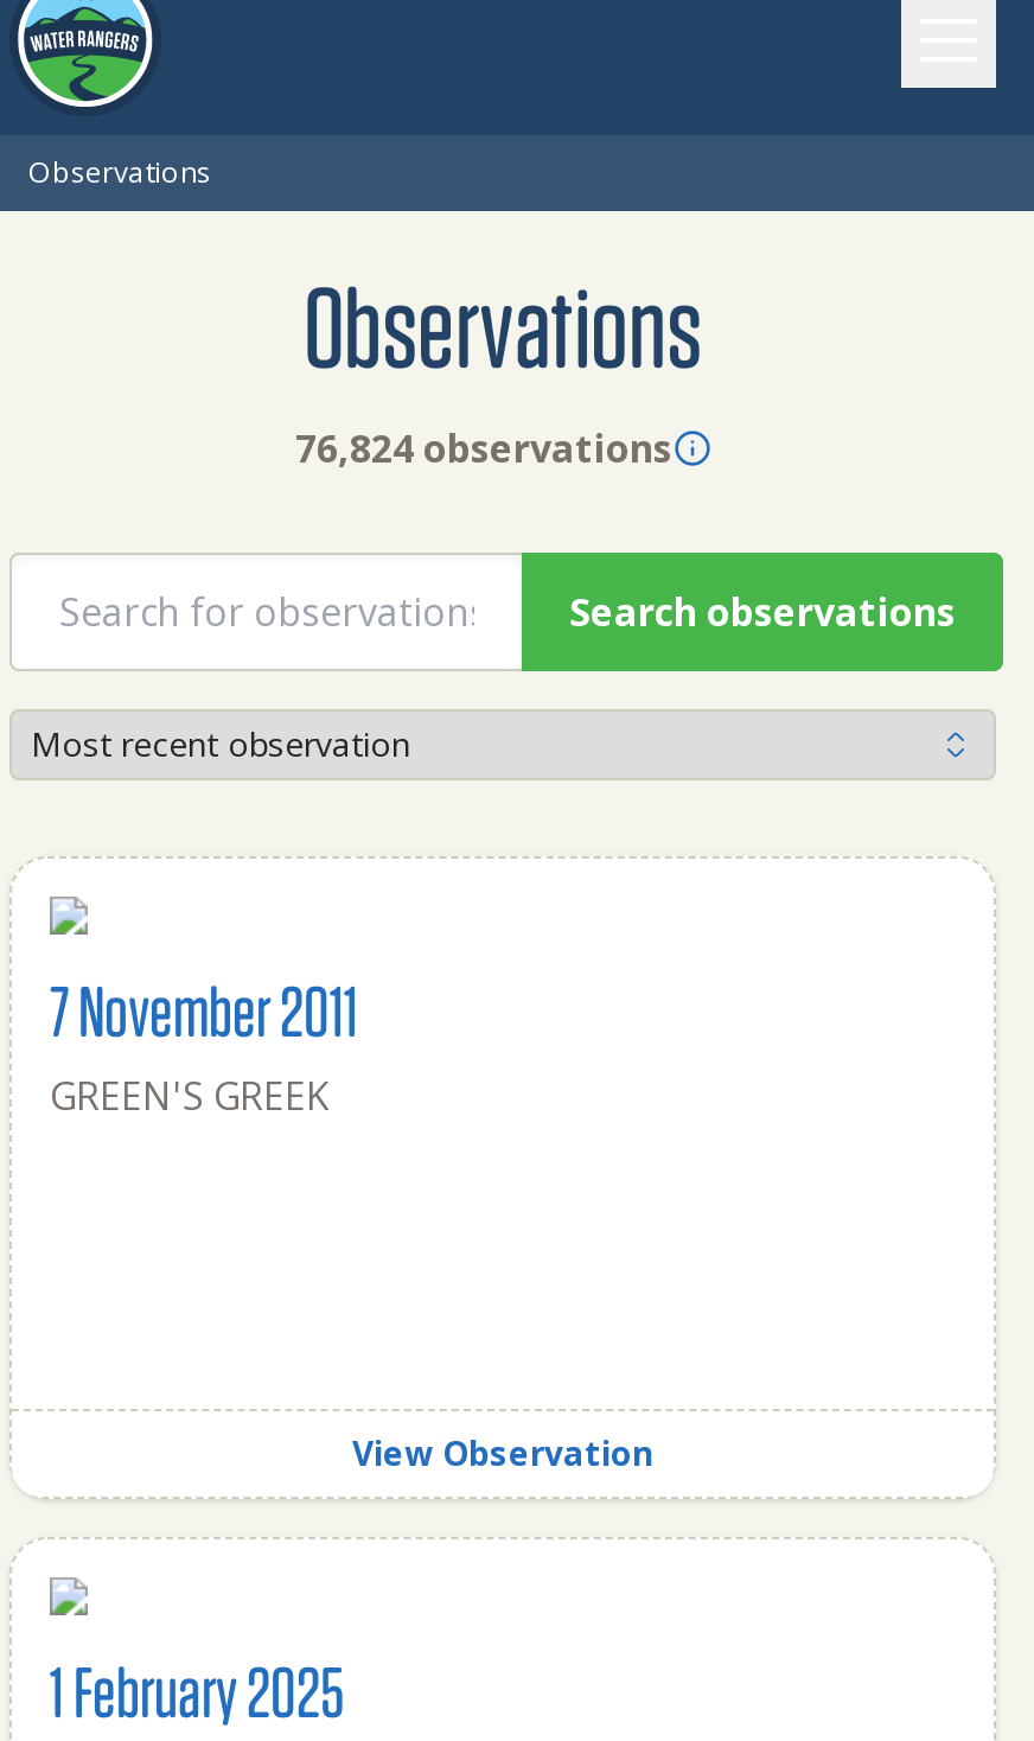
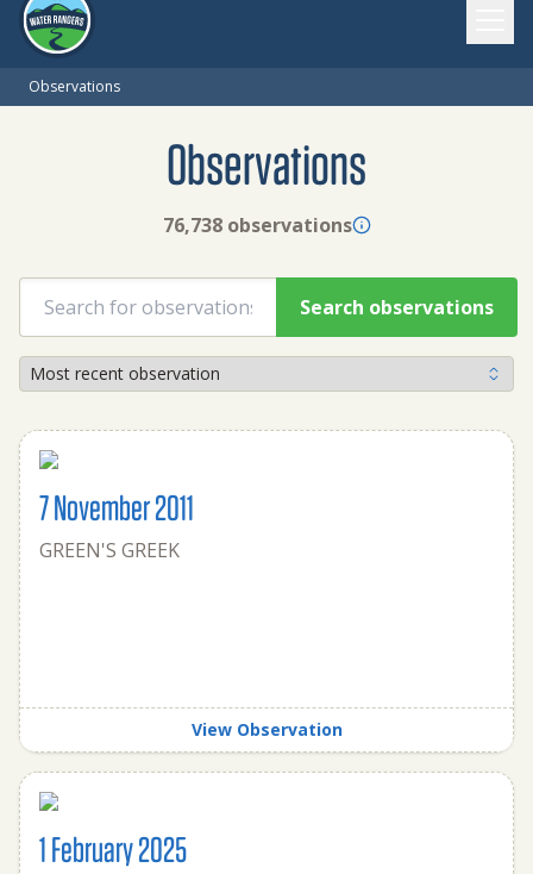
- 76,824 observations
+ 76,738 observations
